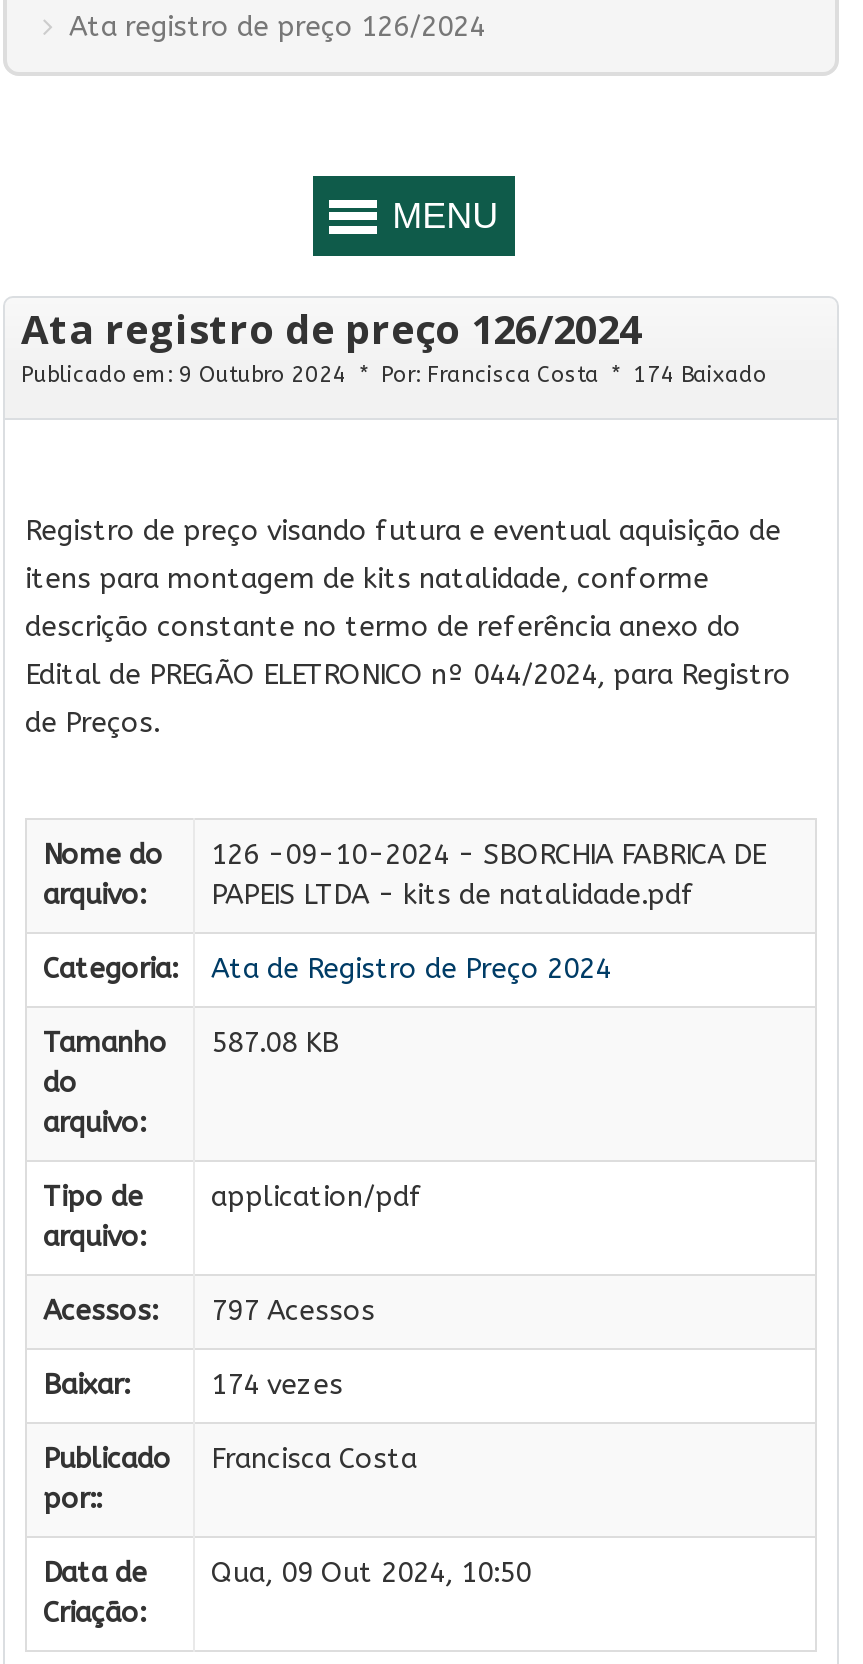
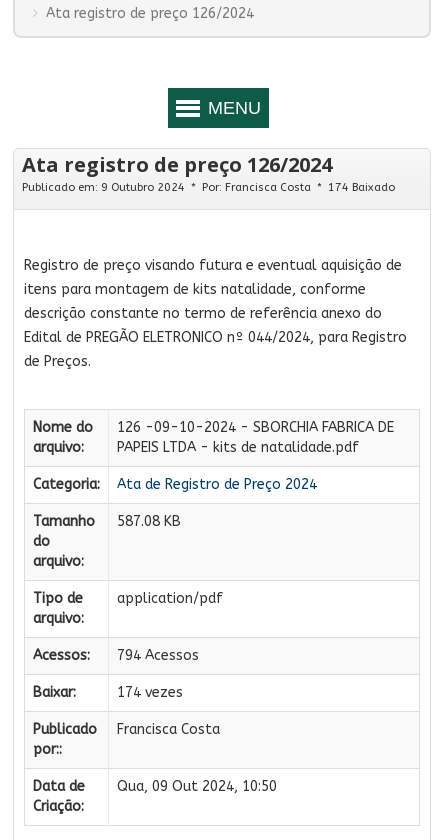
- Acessos: 797 Acessos
+ Acessos: 794 Acessos
